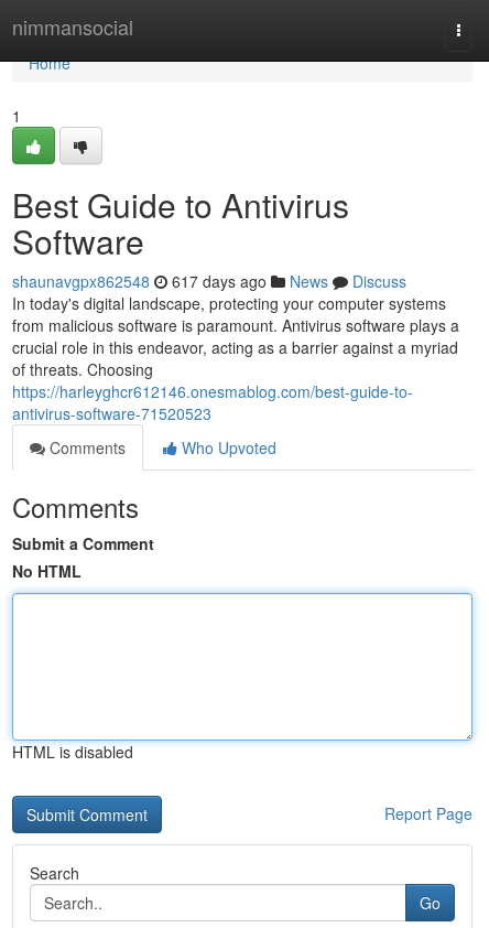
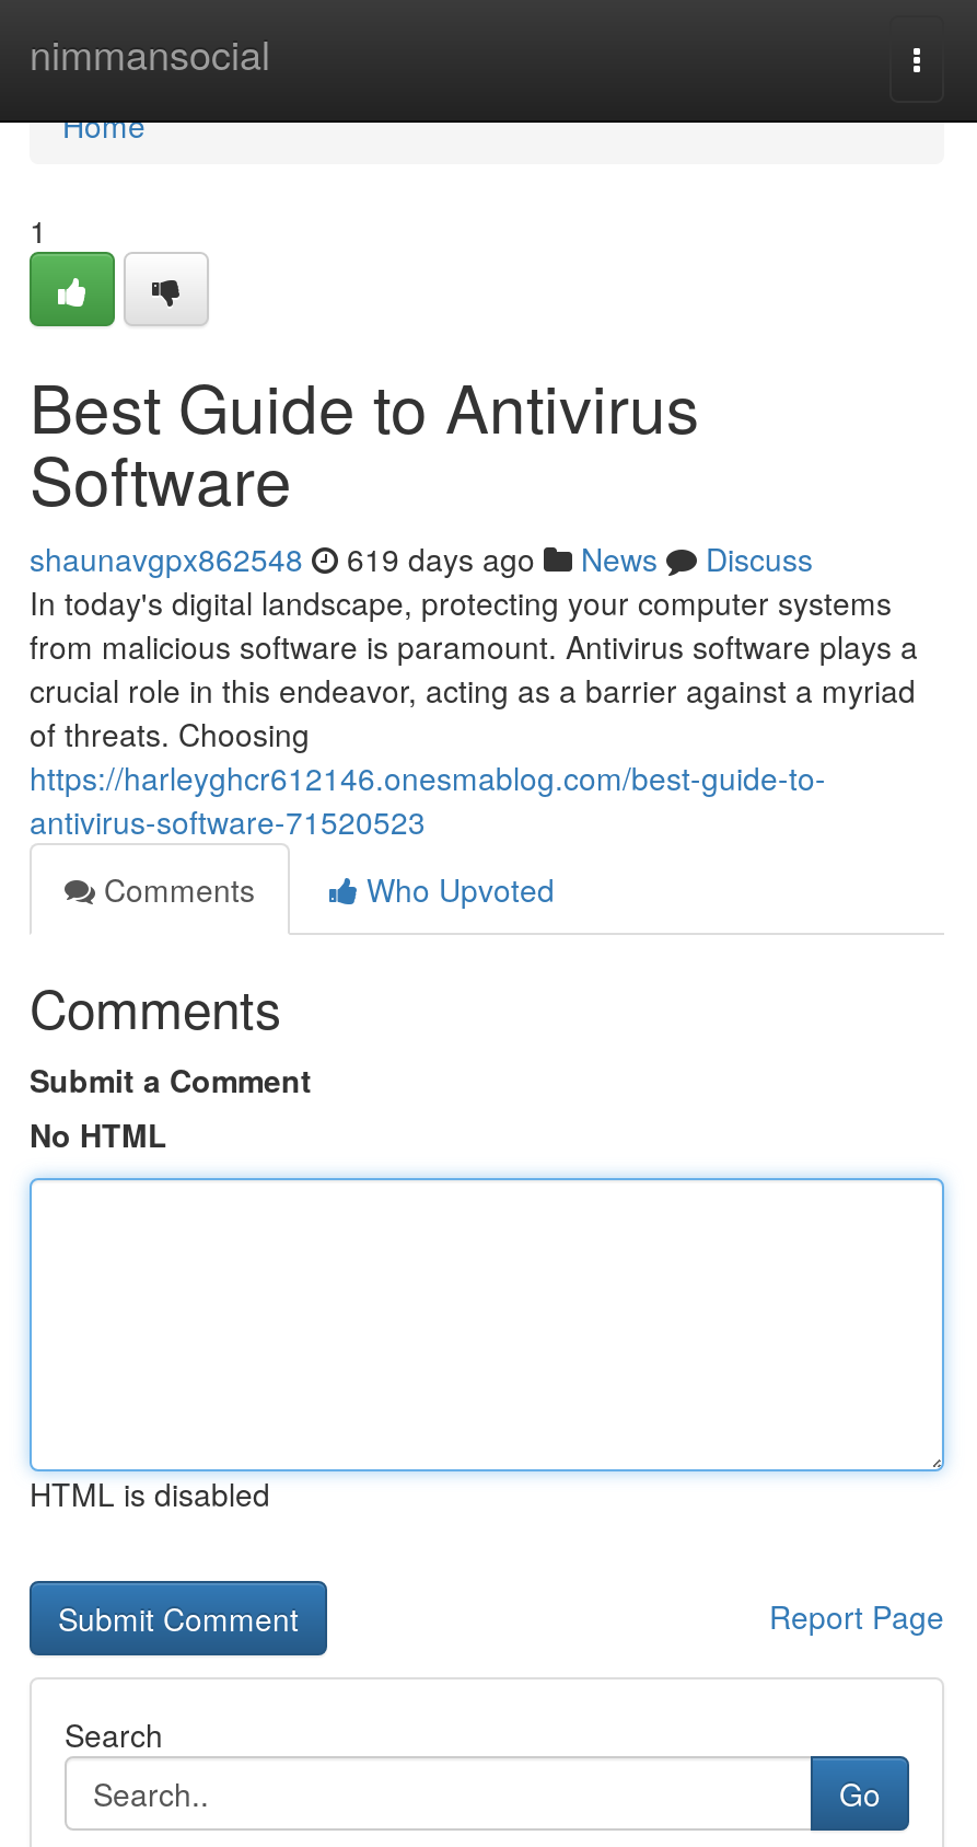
- shaunavgpx862548 617 days ago News Discuss
+ shaunavgpx862548 619 days ago News Discuss
